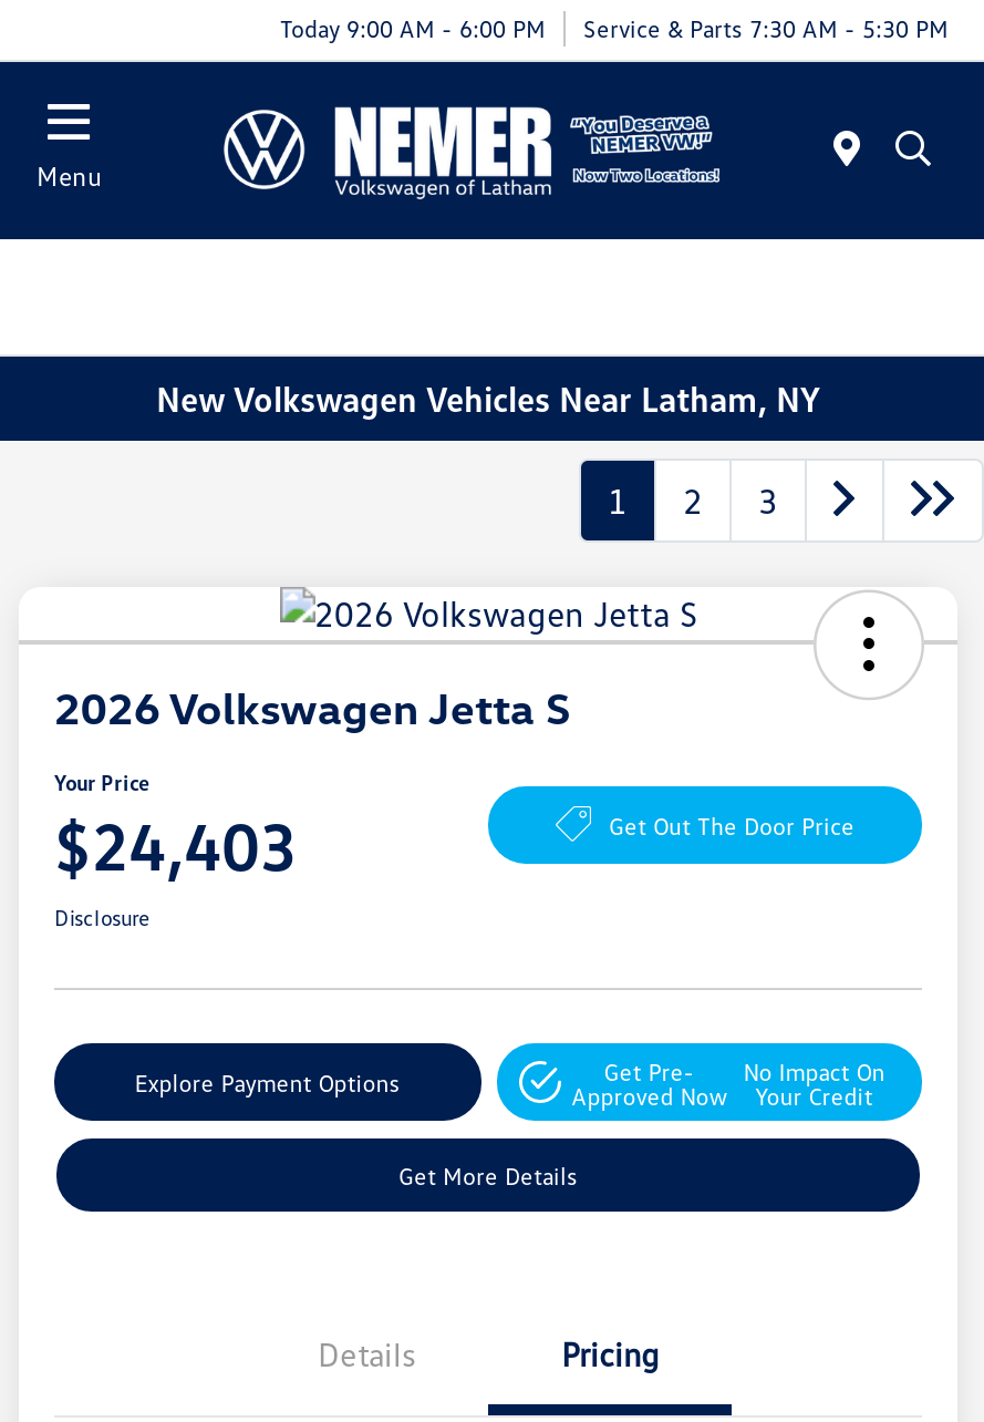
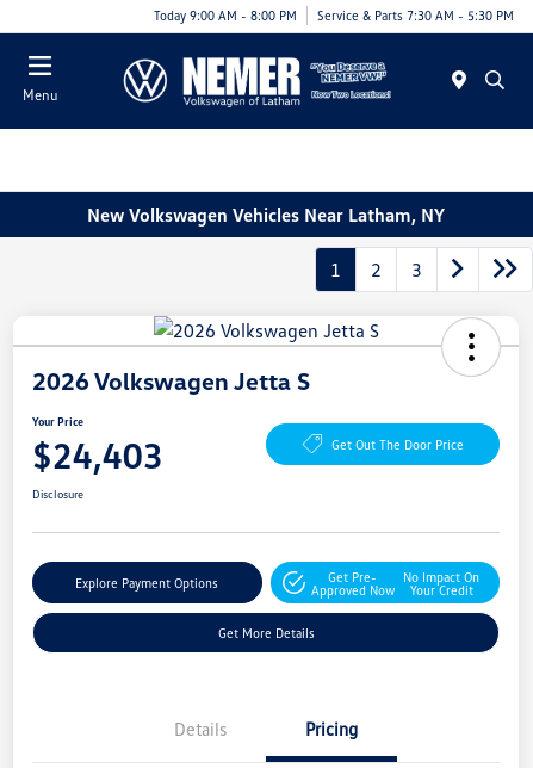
- Today 9:00 AM - 6:00 PM Service & Parts 7:30 AM - 5:30 PM
+ Today 9:00 AM - 8:00 PM Service & Parts 7:30 AM - 5:30 PM
